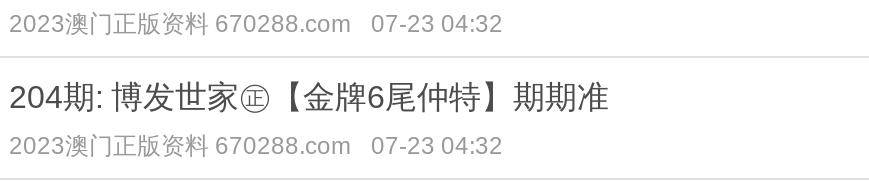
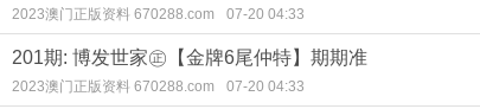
- 2023澳门正版资料 670288.com 07-23 04:32
+ 2023澳门正版资料 670288.com 07-20 04:33

- 204期: 博发世家㊣【金牌6尾仲特】期期准
+ 201期: 博发世家㊣【金牌6尾仲特】期期准

- 2023澳门正版资料 670288.com 07-23 04:32
+ 2023澳门正版资料 670288.com 07-20 04:33
